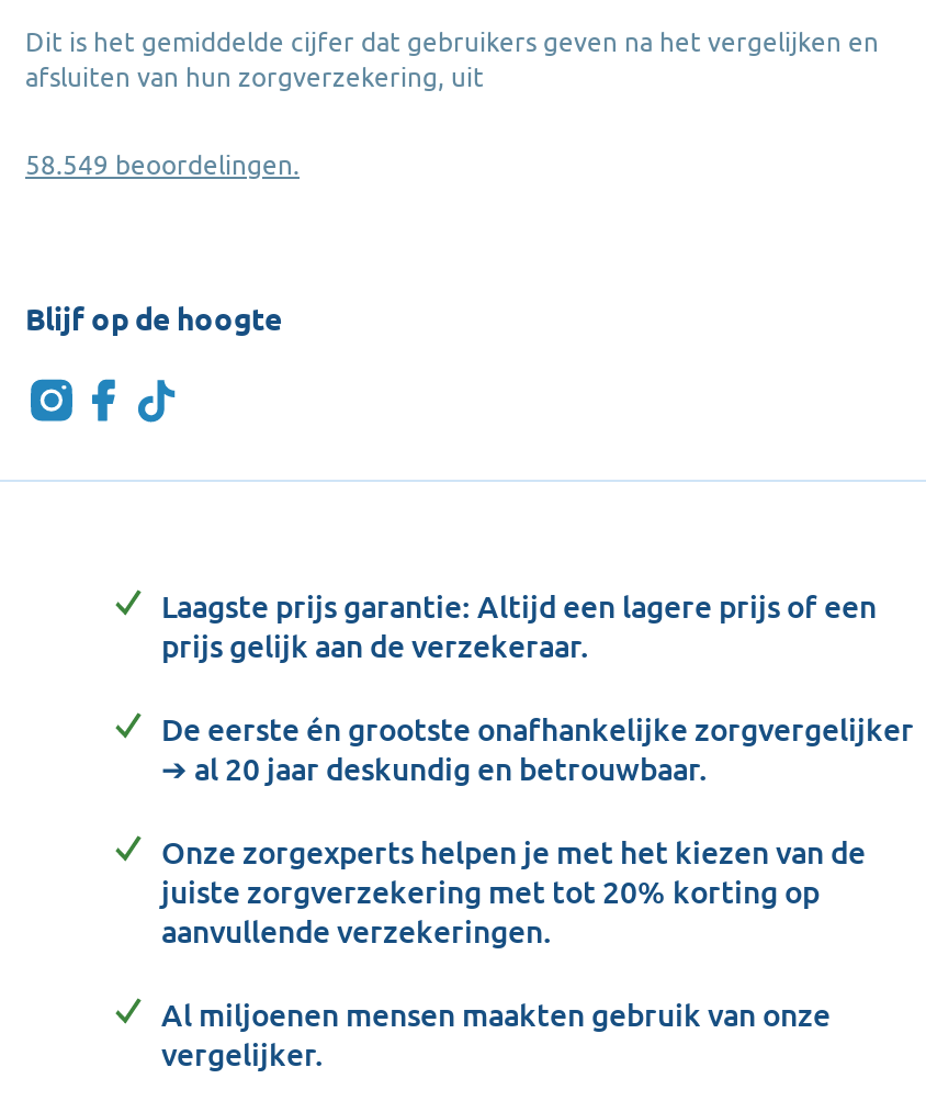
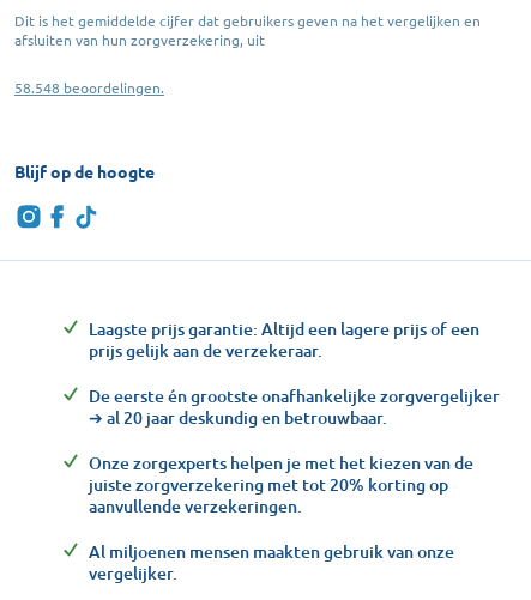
- 58.549 beoordelingen.
+ 58.548 beoordelingen.
